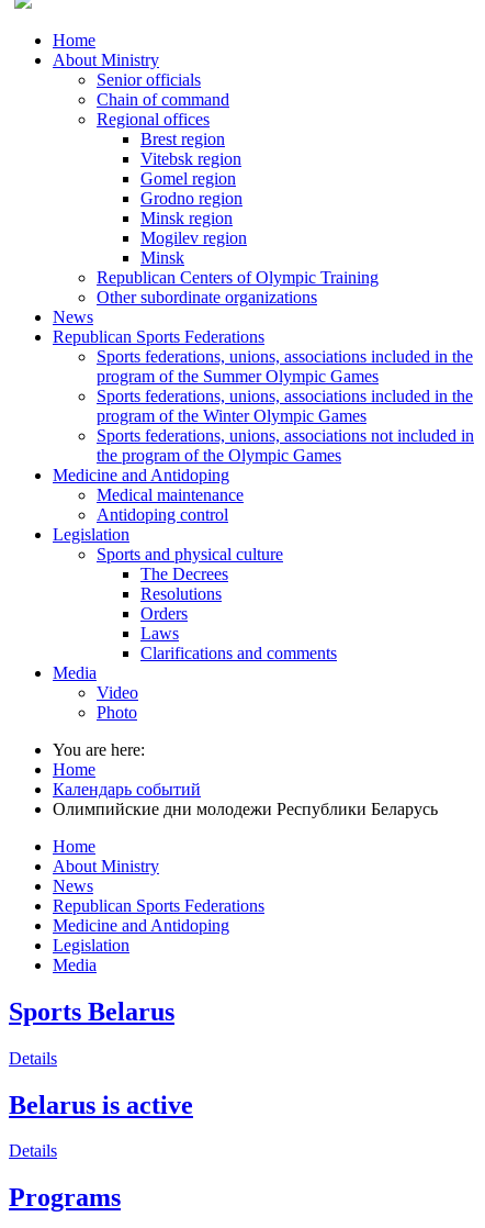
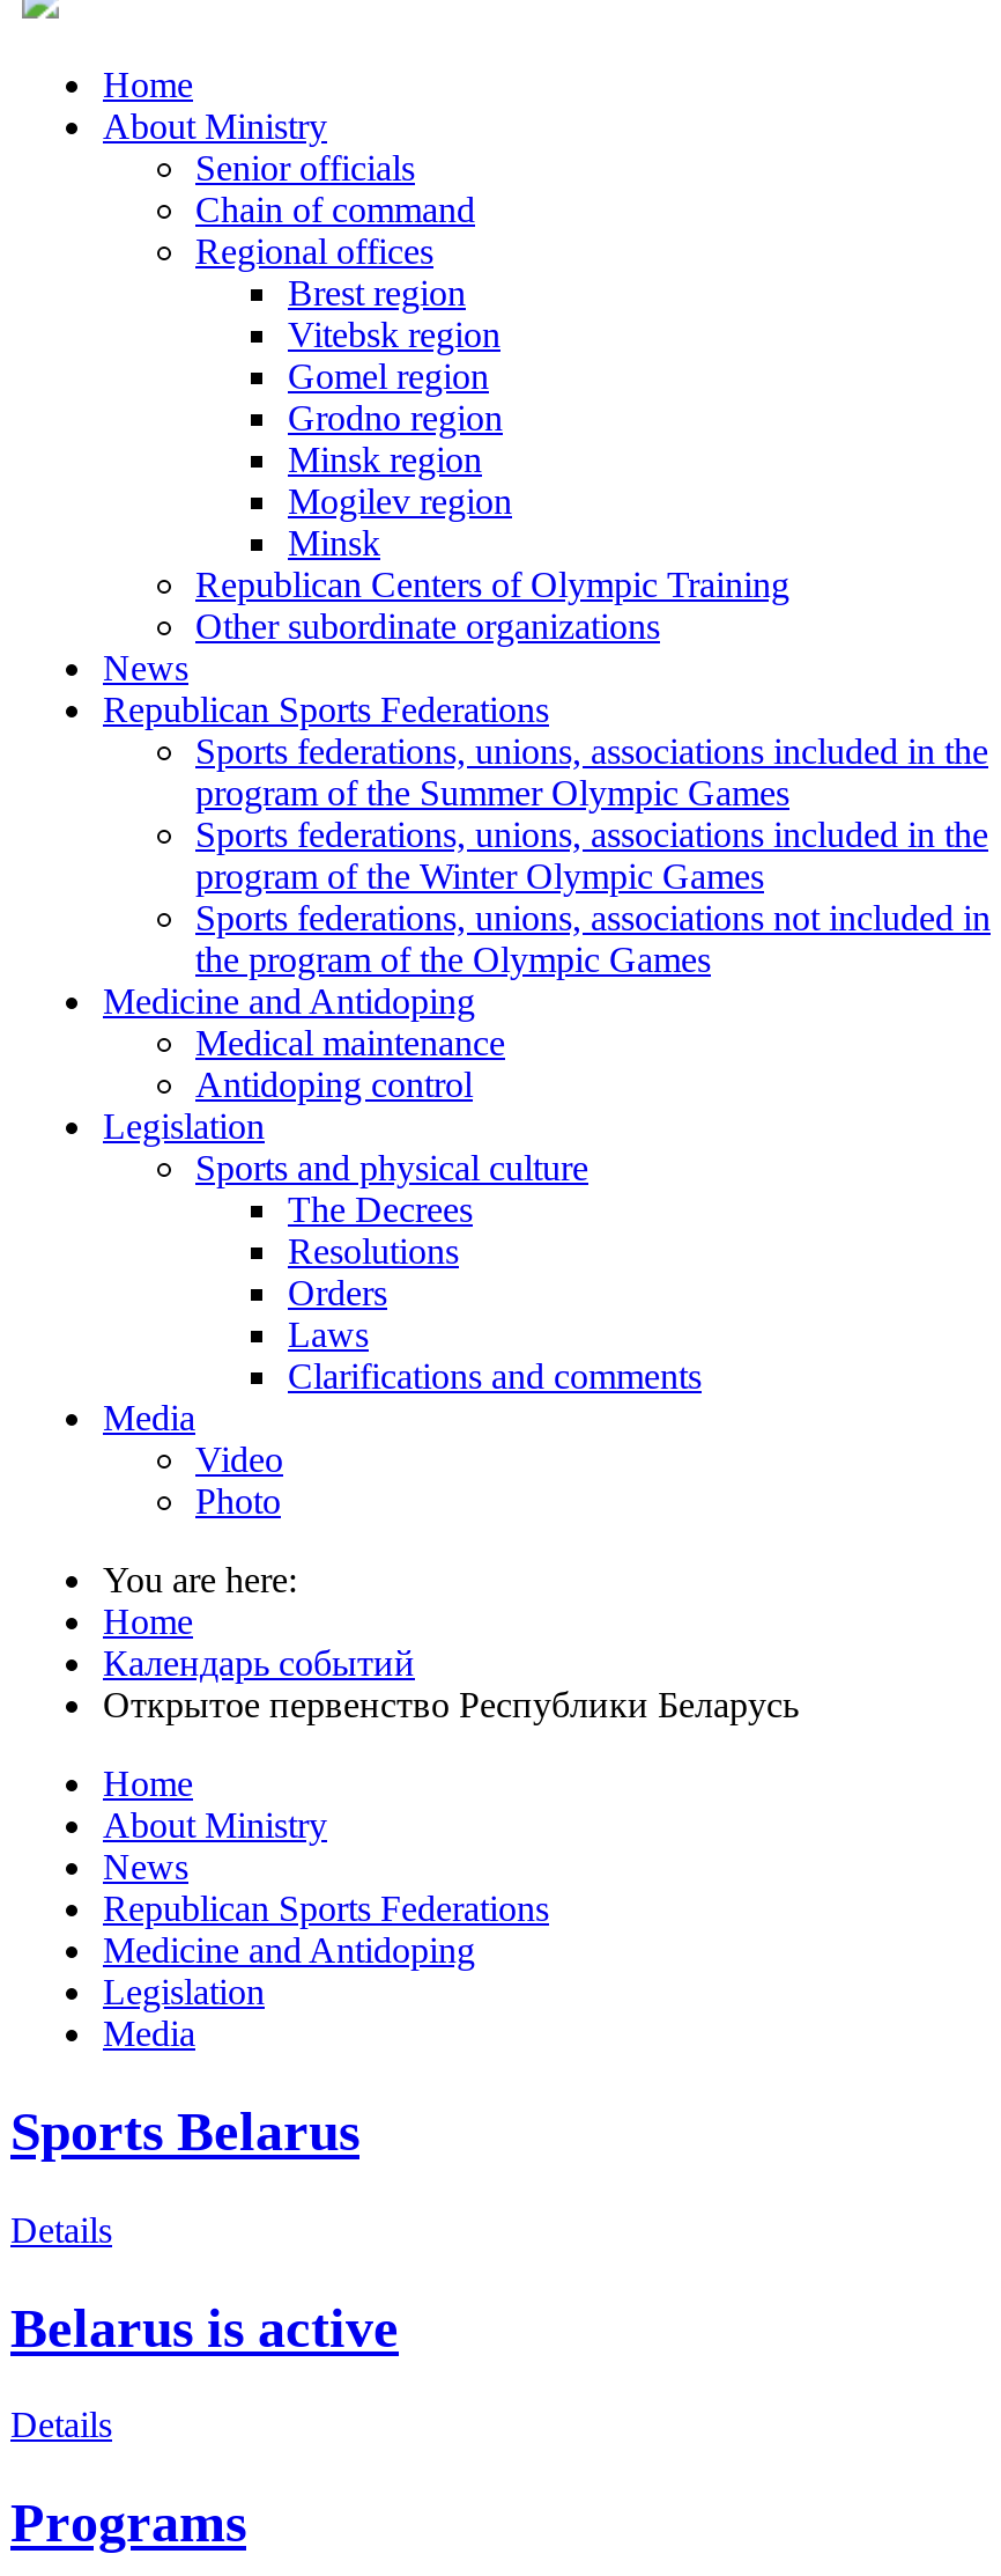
- Олимпийские дни молодежи Республики Беларусь
+ Открытое первенство Республики Беларусь
